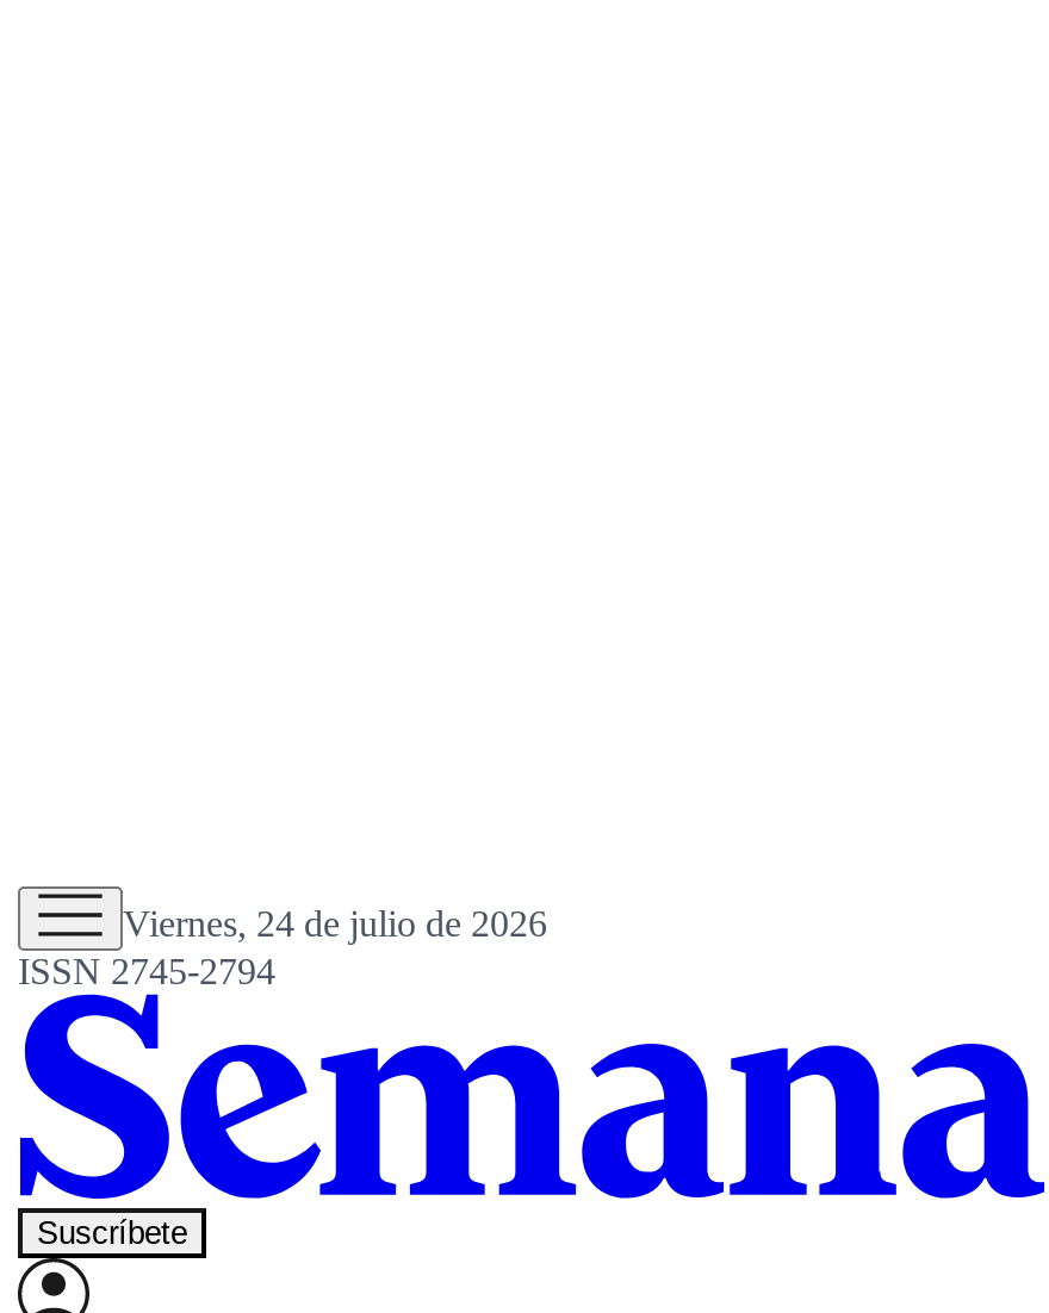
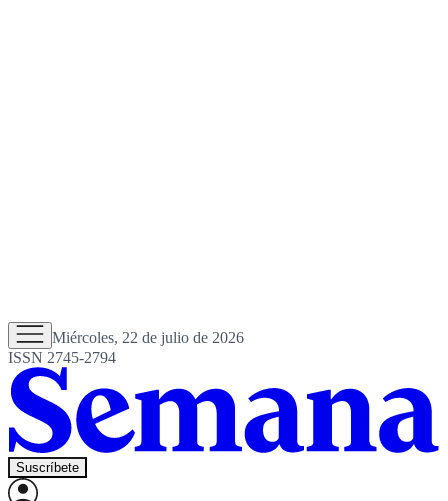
- Viernes, 24 de julio de 2026
+ Miércoles, 22 de julio de 2026
